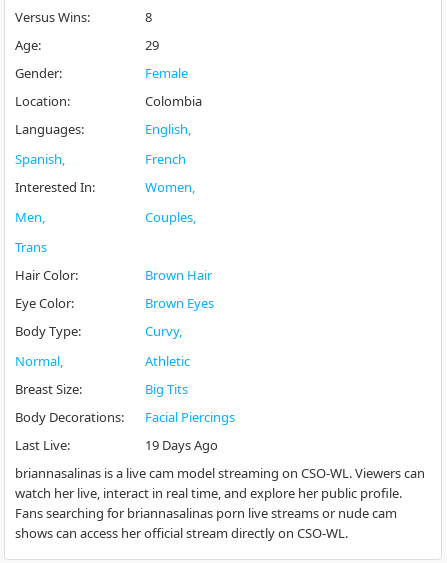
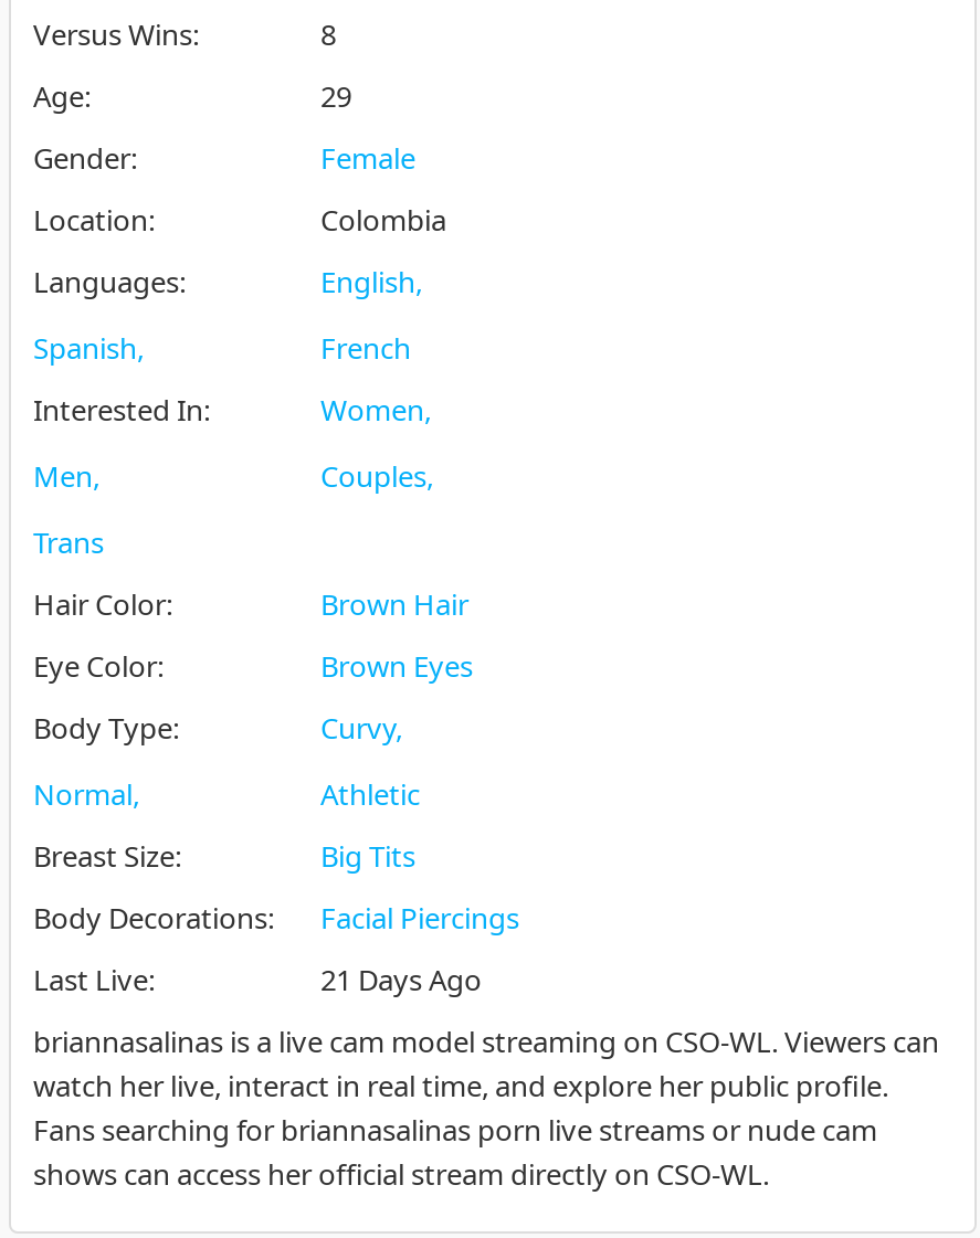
- 19 Days Ago
+ 21 Days Ago
